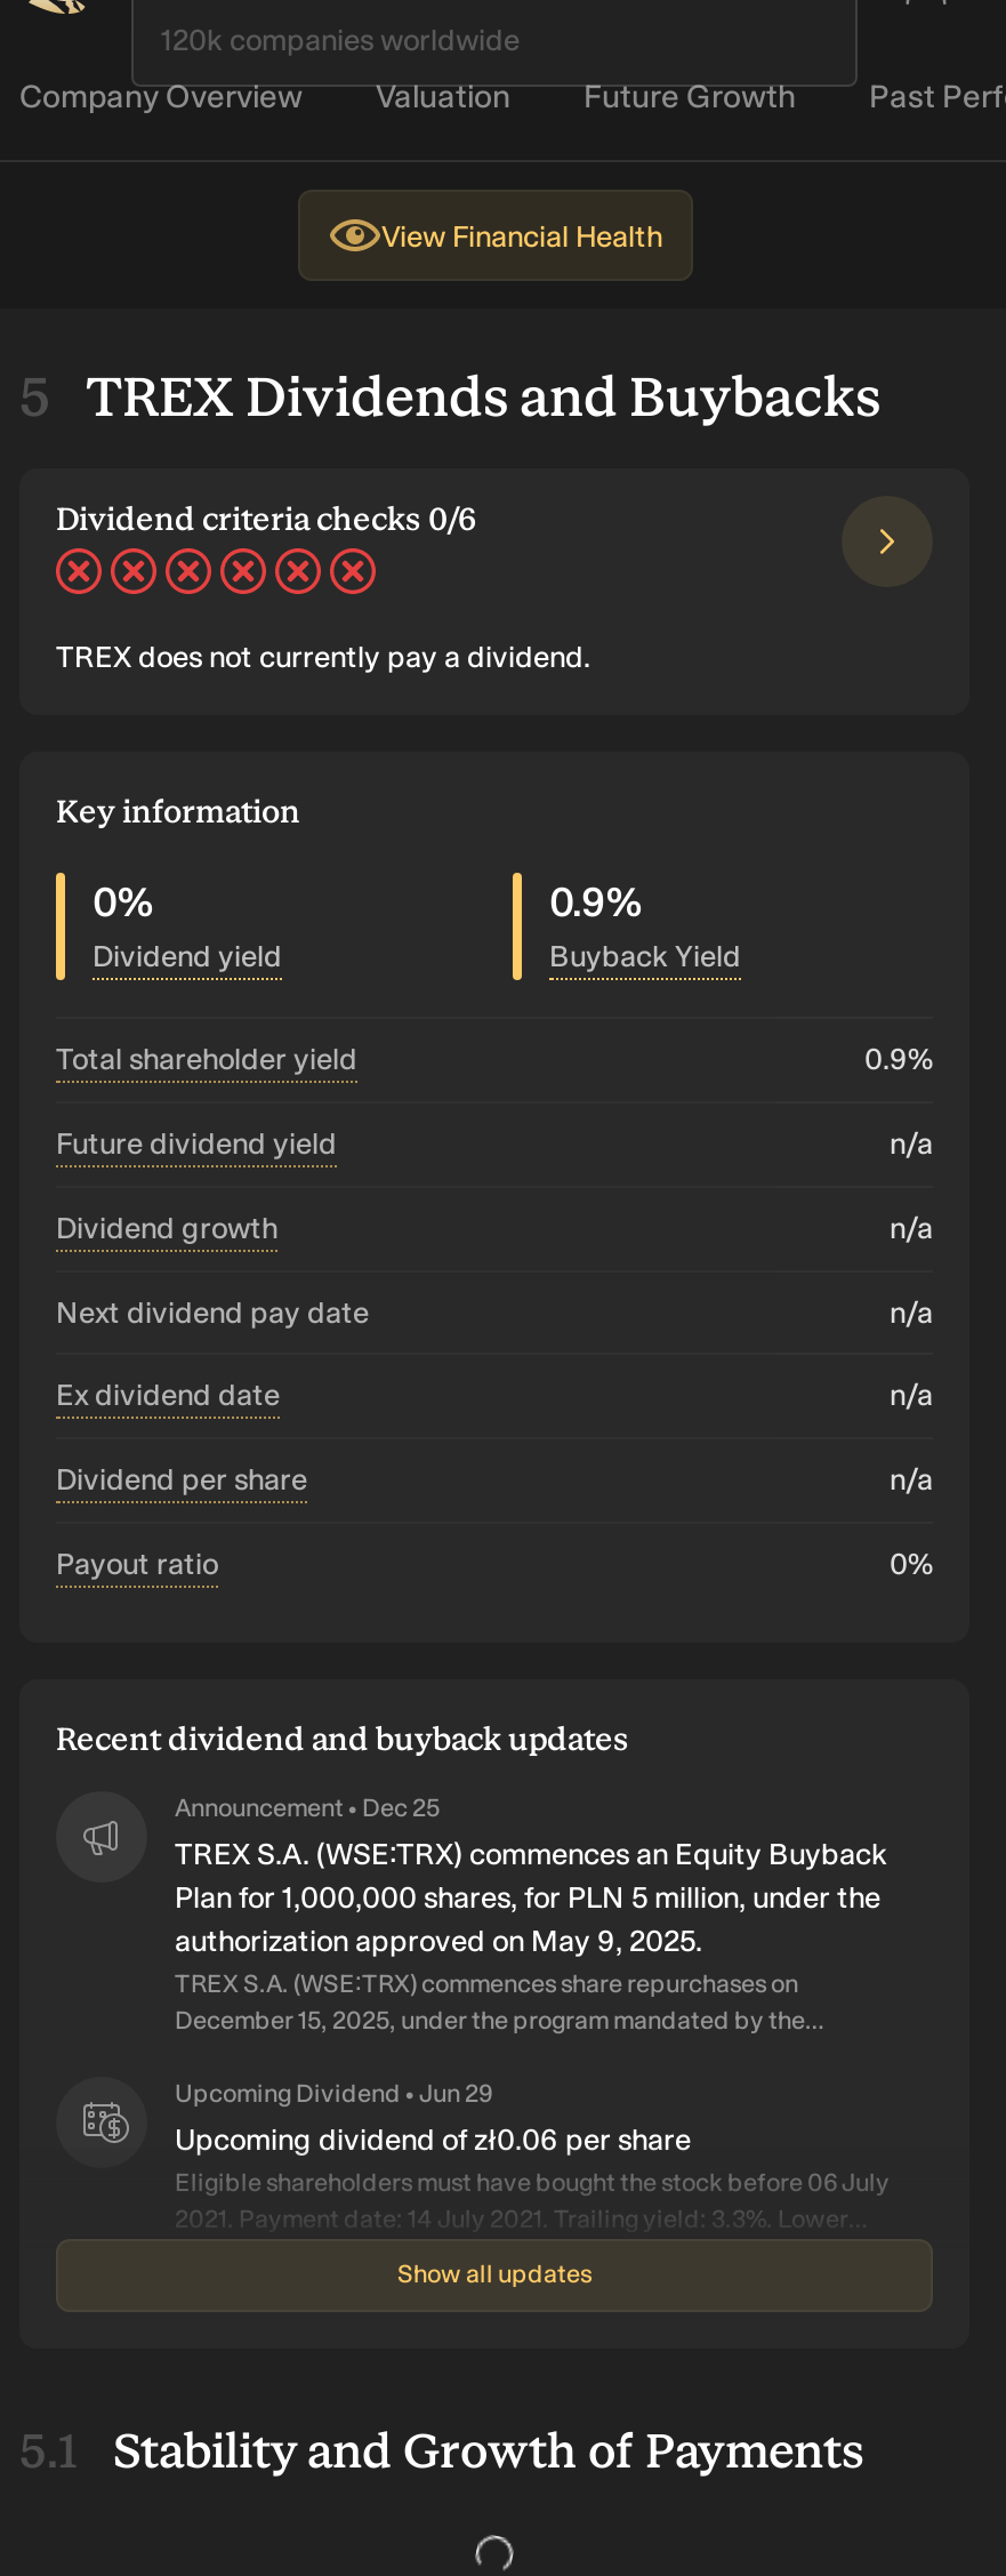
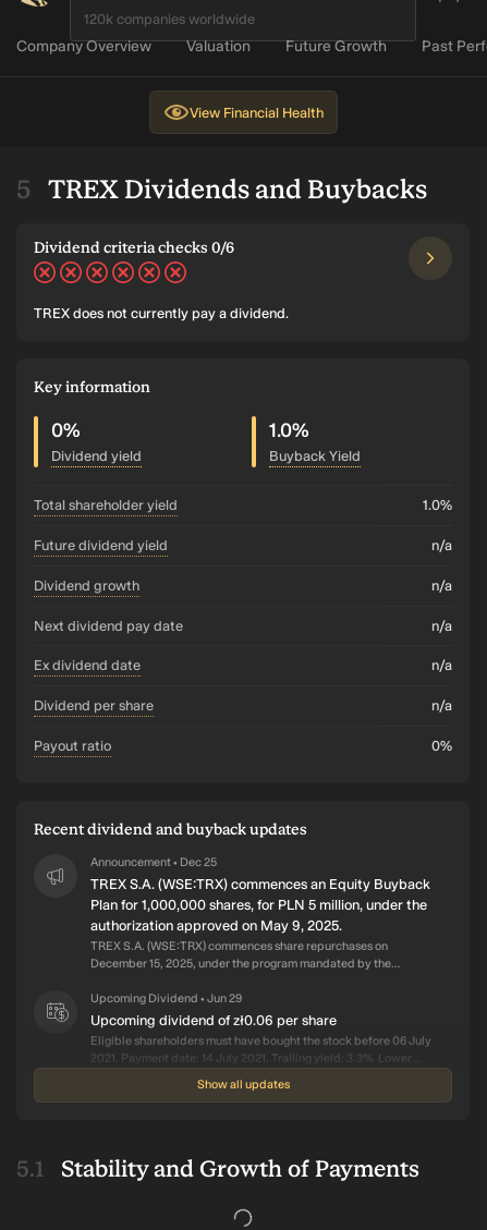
- 0.9%
+ 1.0%

- 0.9%
+ 1.0%
